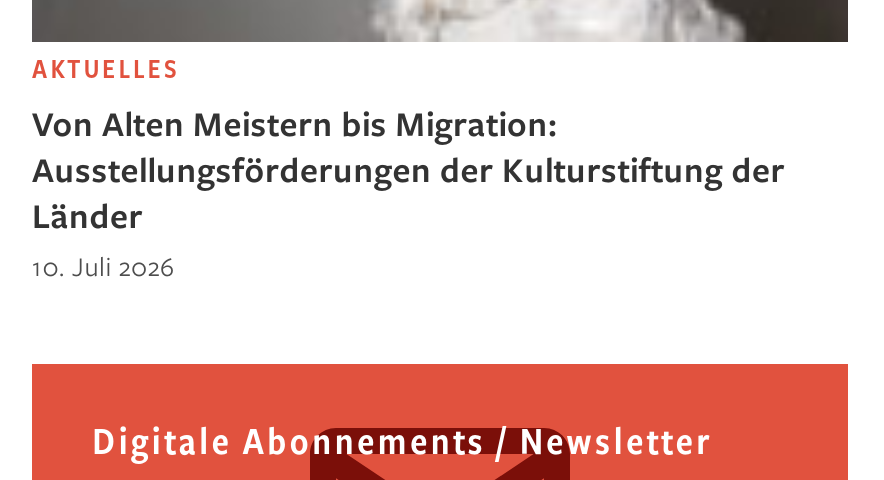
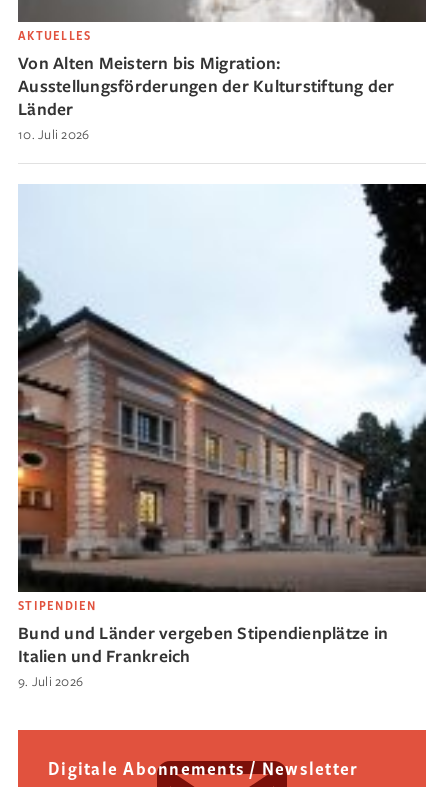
+ [image]
+ STIPENDIEN
+ Bund und Länder vergeben Stipendienplätze in
+ Italien und Frankreich
+ 9. Juli 2026
